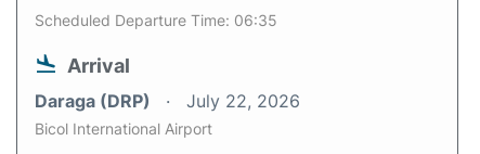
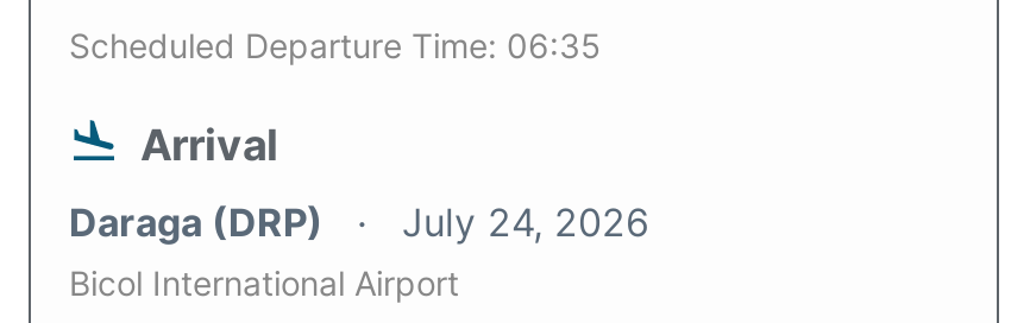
- Daraga (DRP) July 22, 2026
+ Daraga (DRP) July 24, 2026
